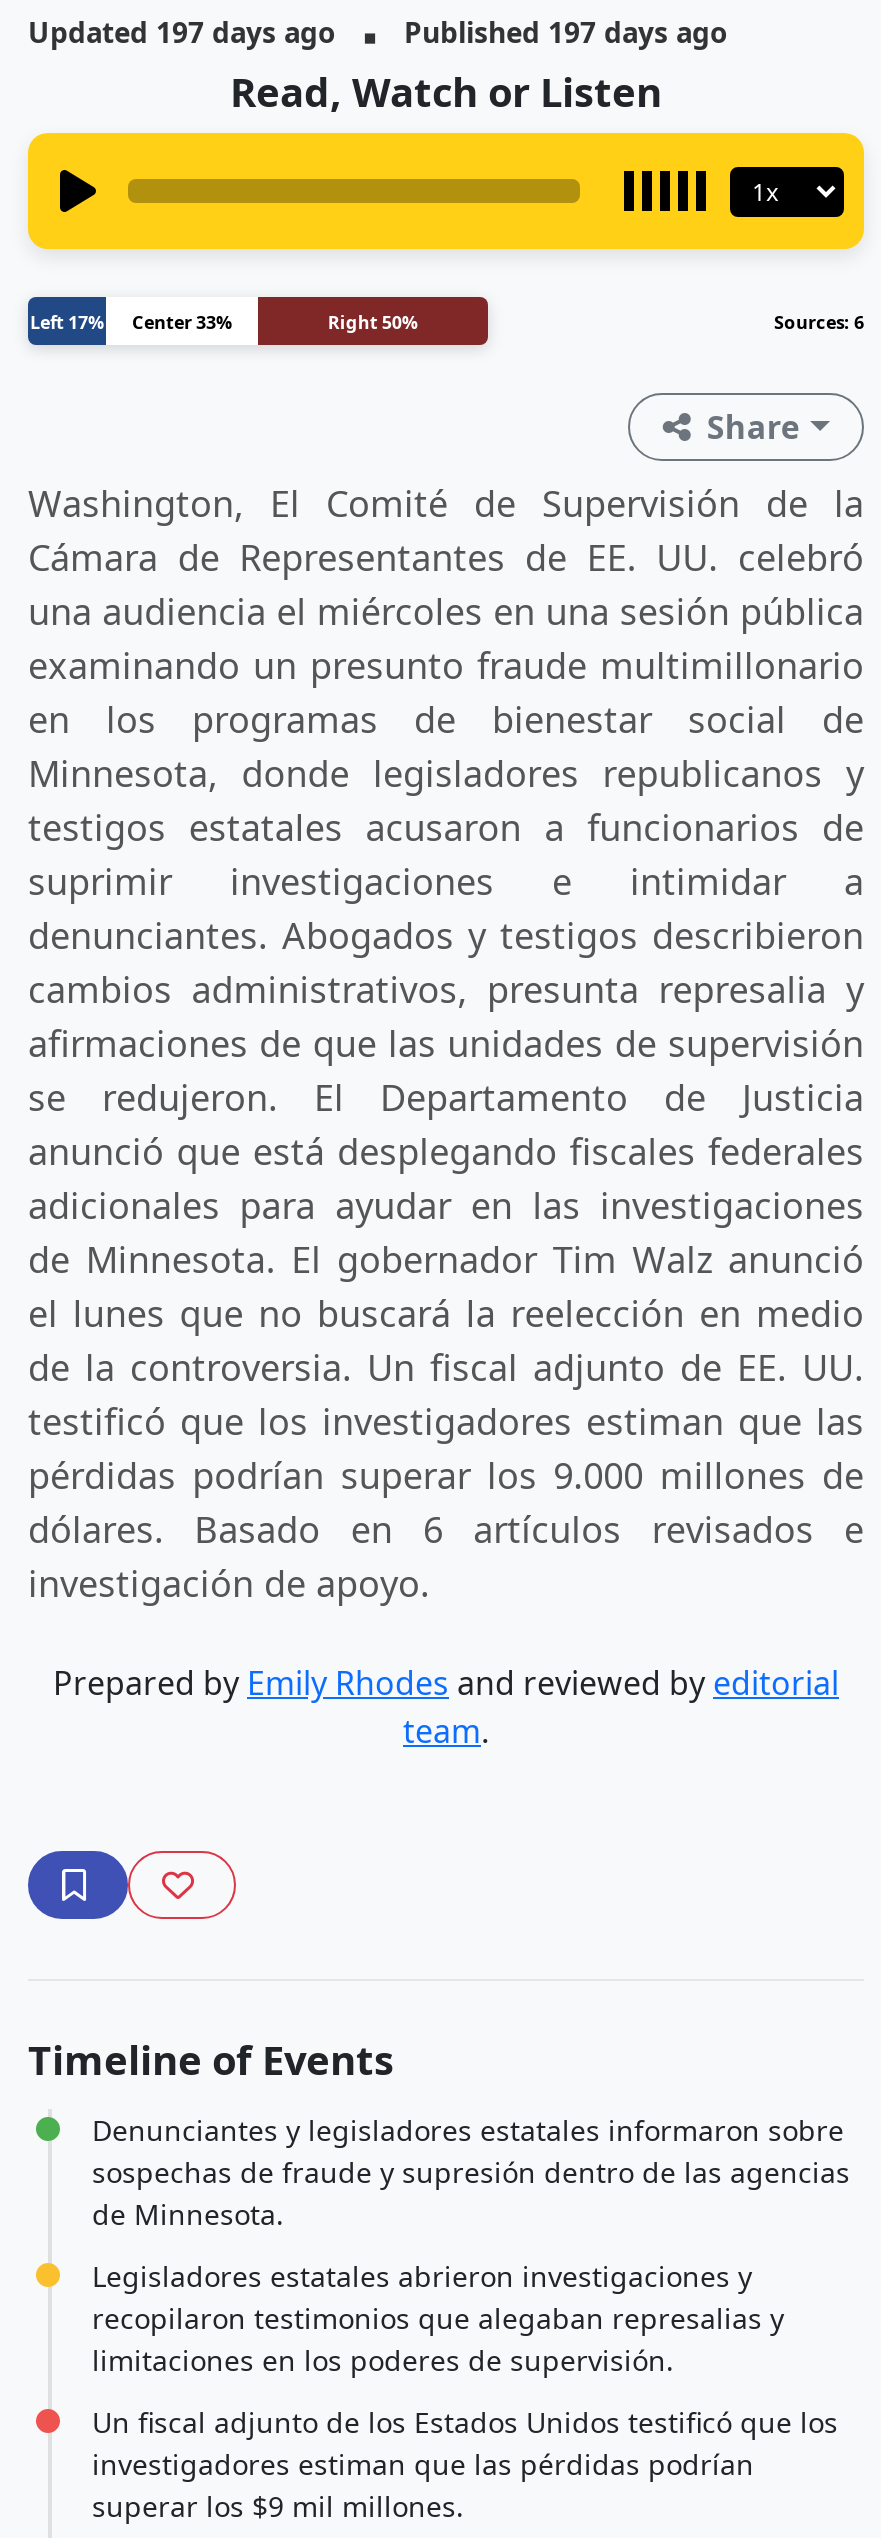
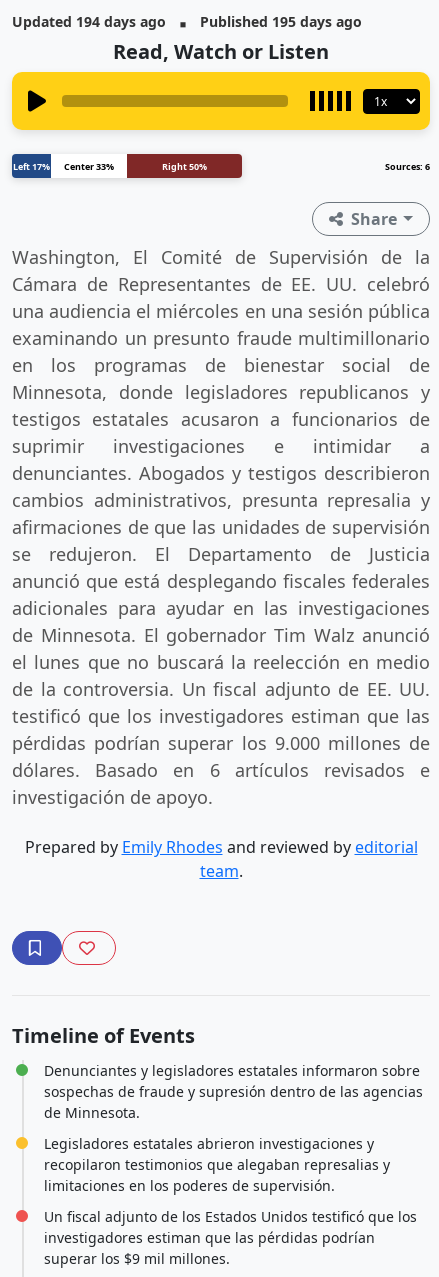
- Updated 197 days ago
+ Updated 194 days ago

- Published 197 days ago
+ Published 195 days ago
